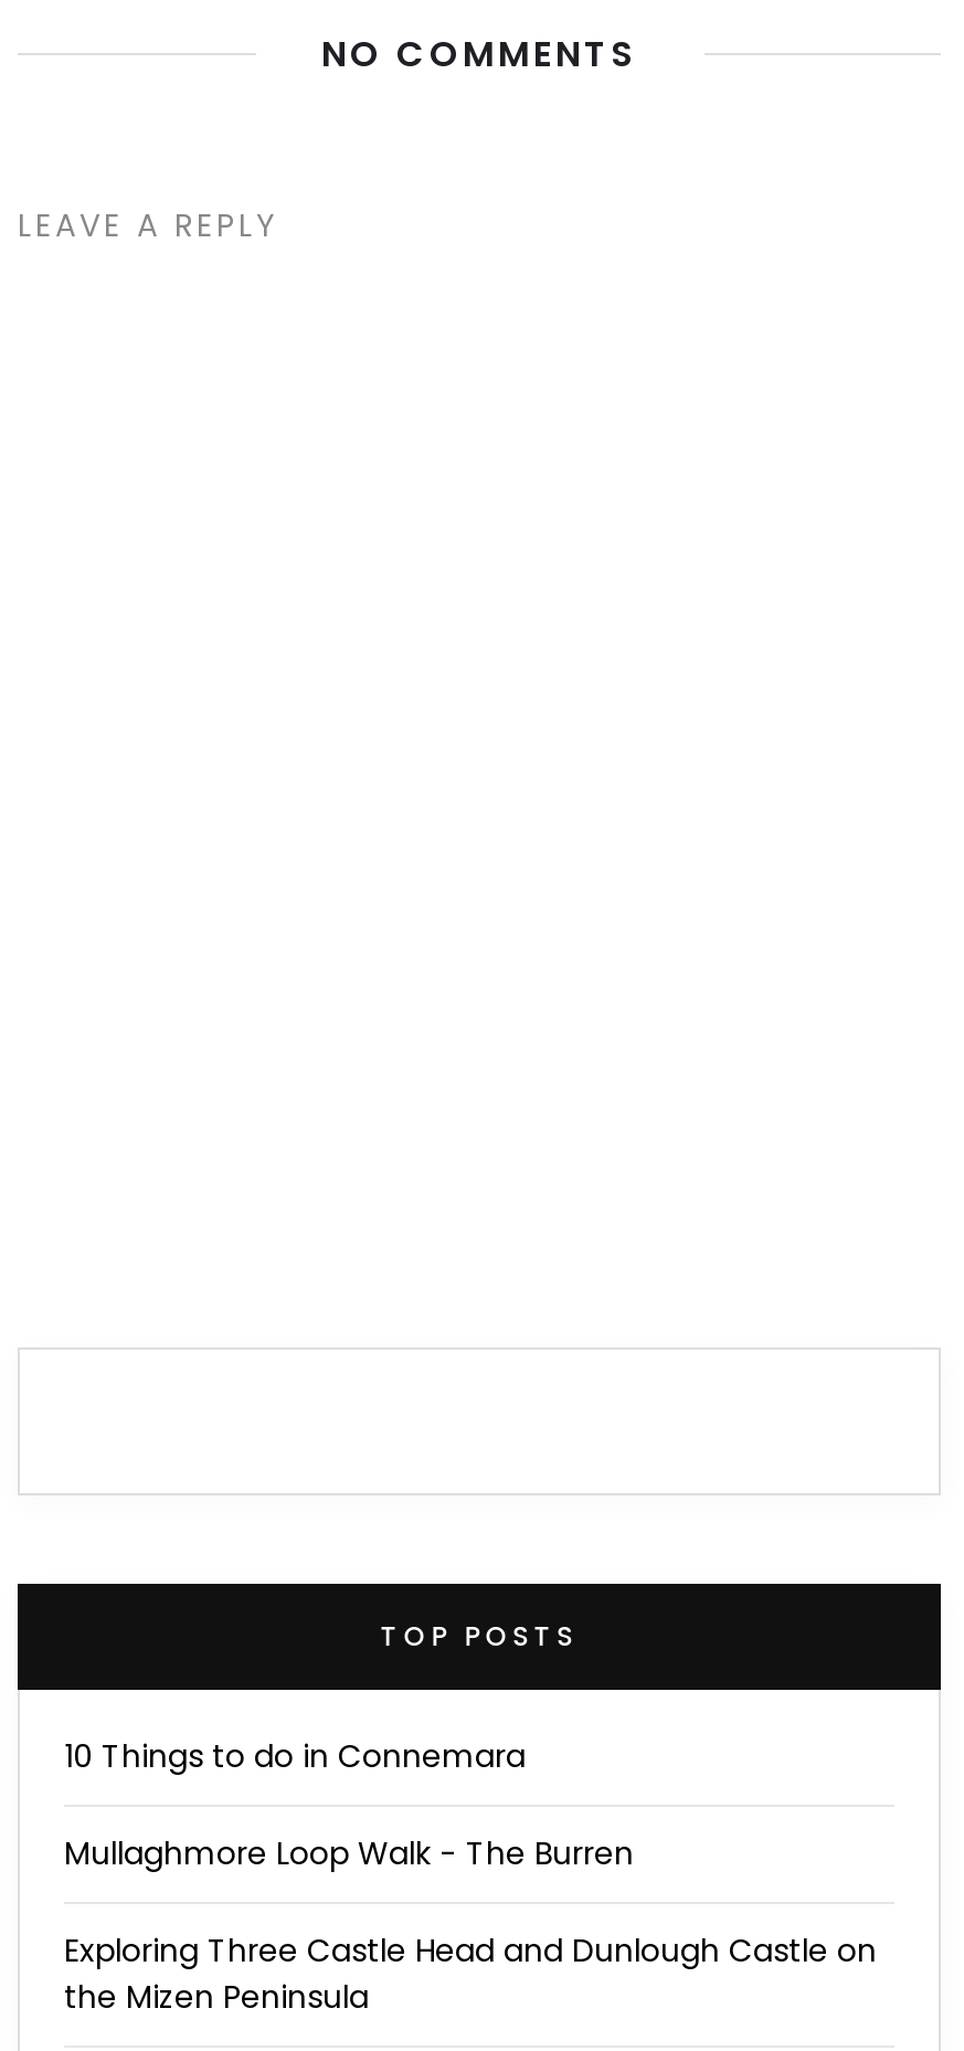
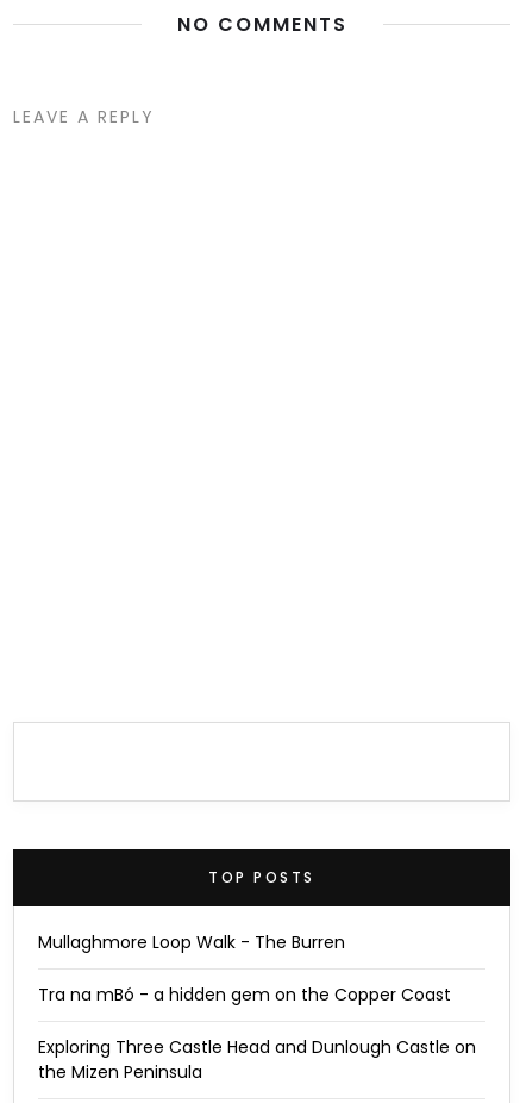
- 10 Things to do in Connemara

moved up: Mullaghmore Loop Walk - The Burren

+ Tra na mBó - a hidden gem on the Copper Coast
